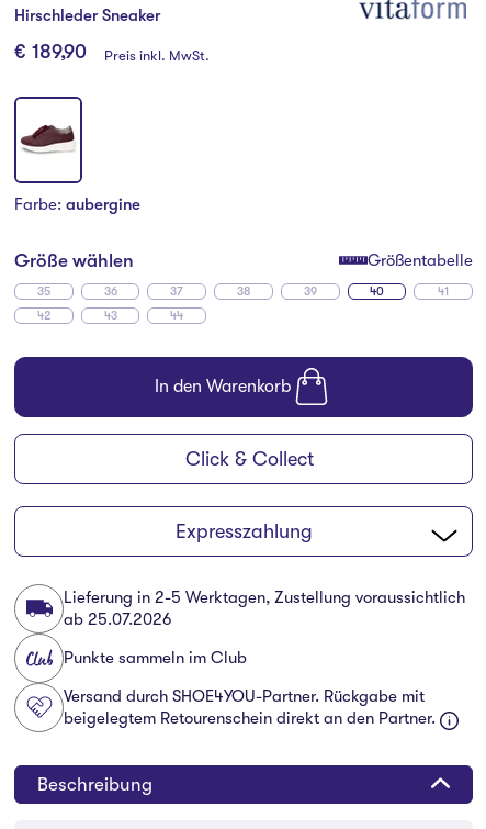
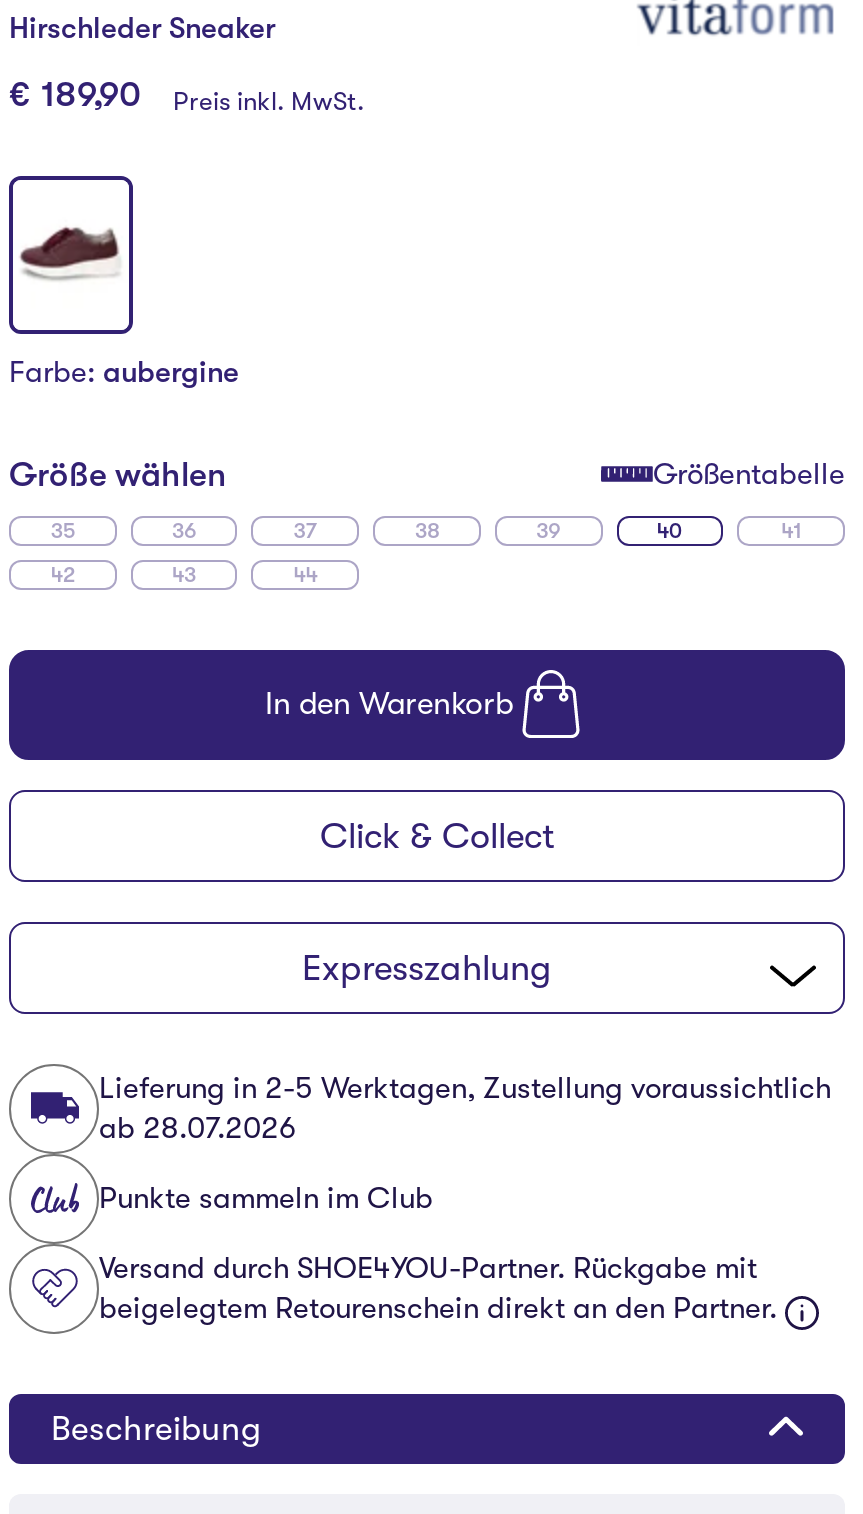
- ab 25.07.2026
+ ab 28.07.2026
